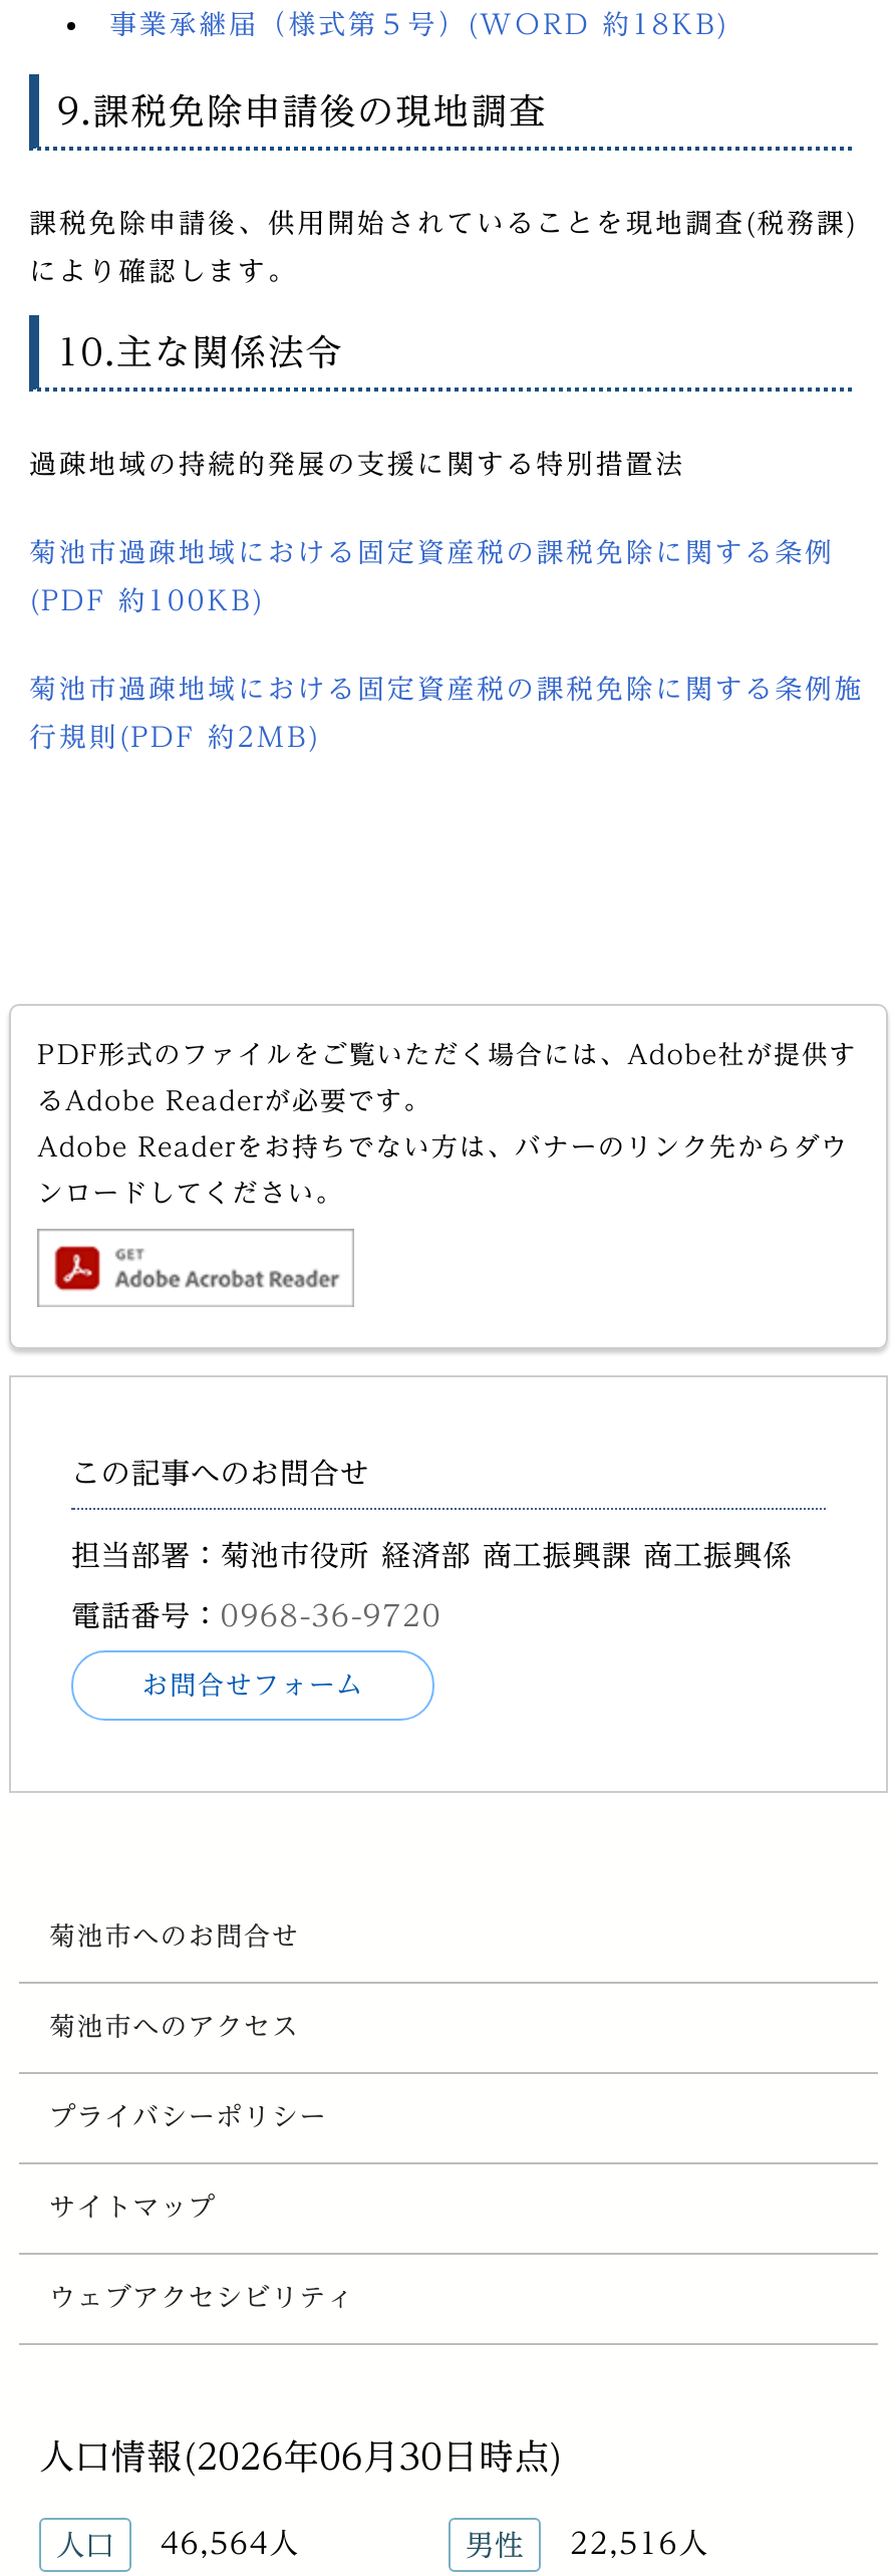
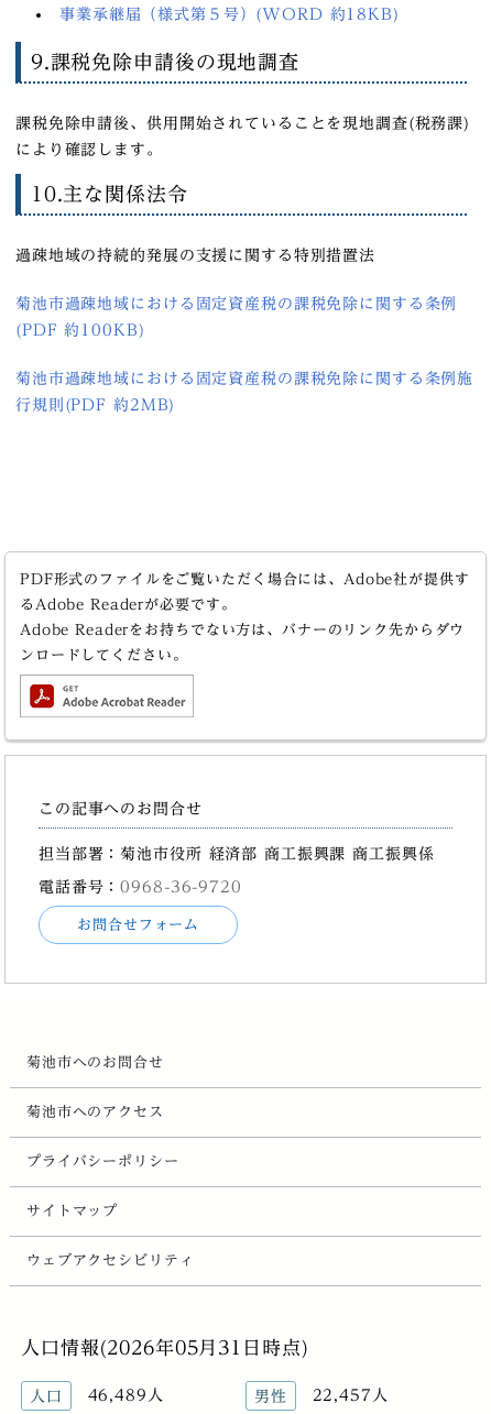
- 人口情報(2026年06月30日時点)
+ 人口情報(2026年05月31日時点)

- 人口 46,564人
+ 人口 46,489人

- 男性 22,516人
+ 男性 22,457人
